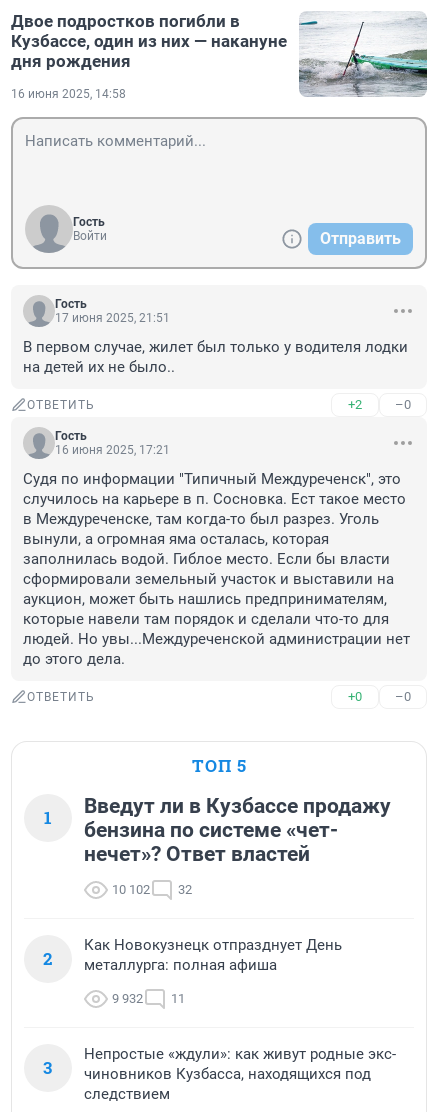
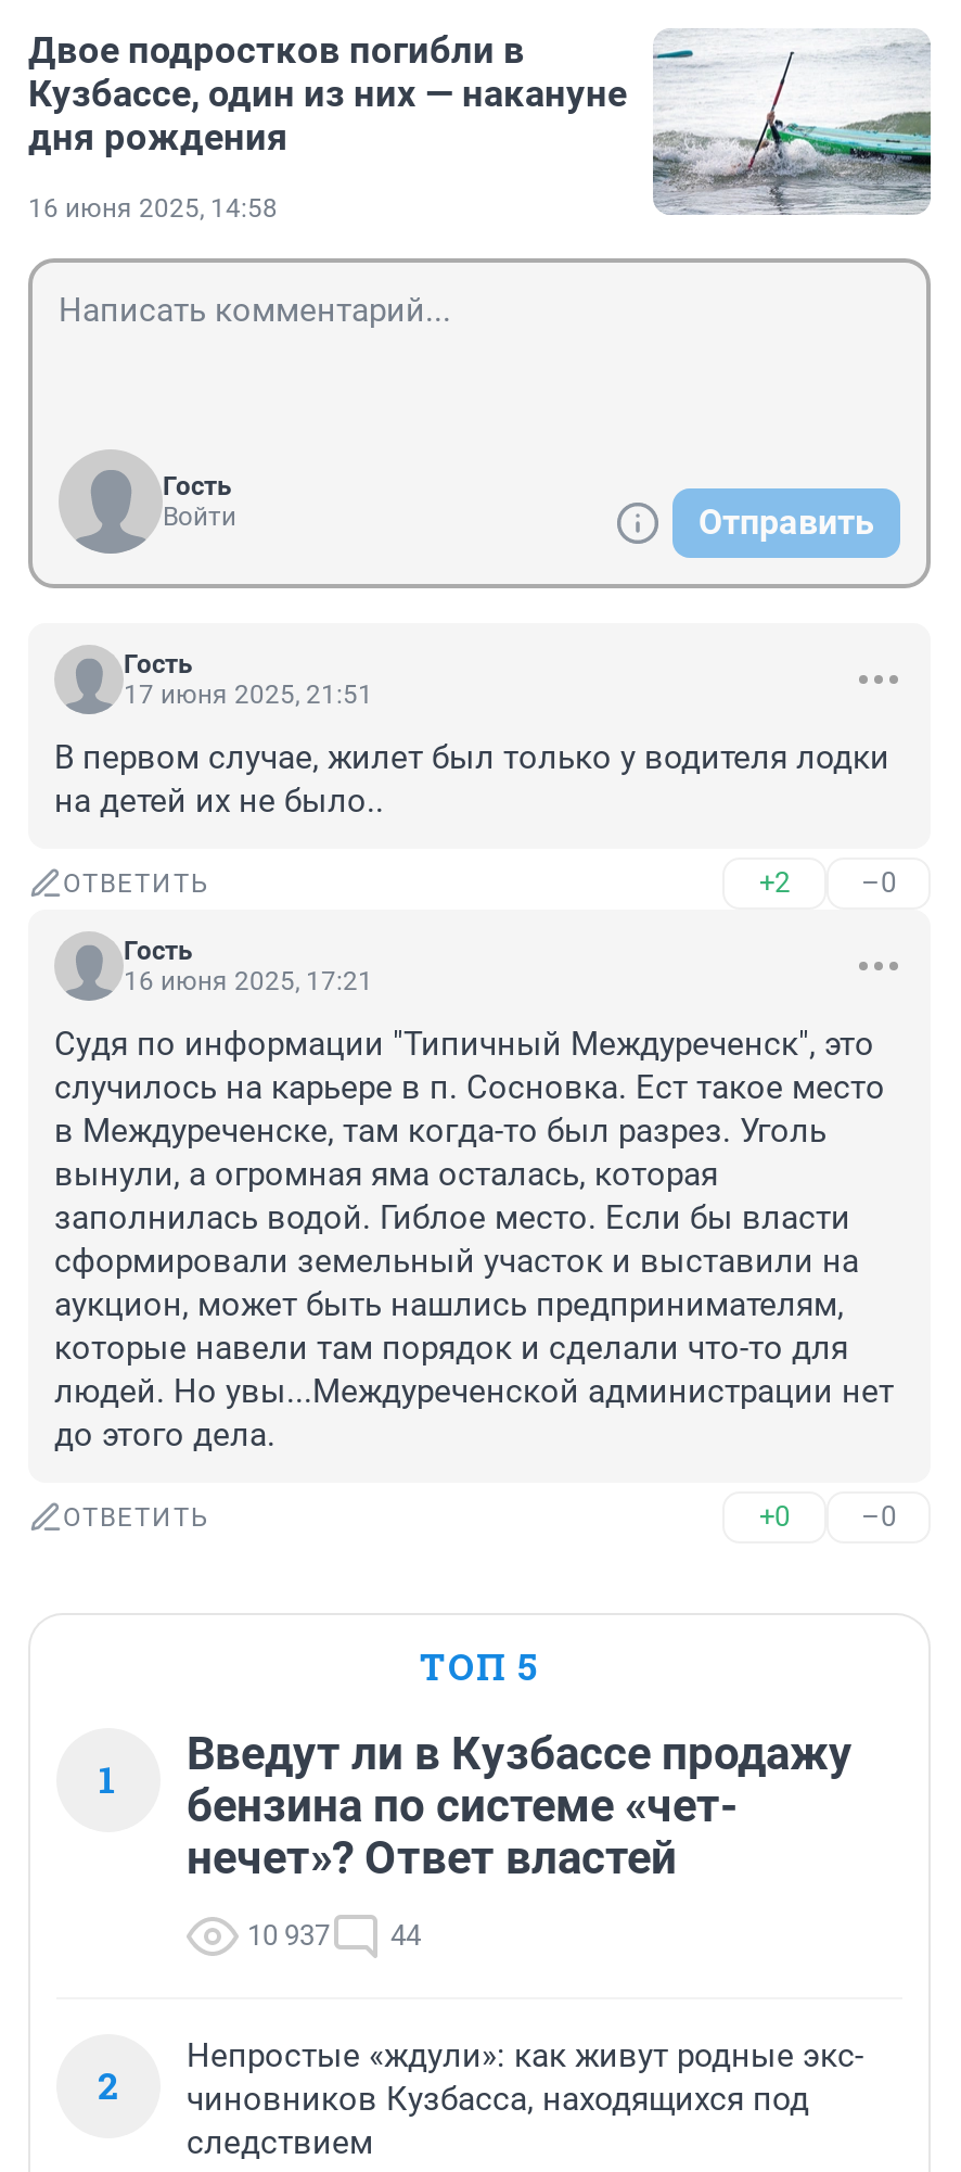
- 10 102
+ 10 937

- 32
+ 44

- Как Новокузнецк отпразднует День
- металлурга: полная афиша
- 9 932
- 11
- 3
